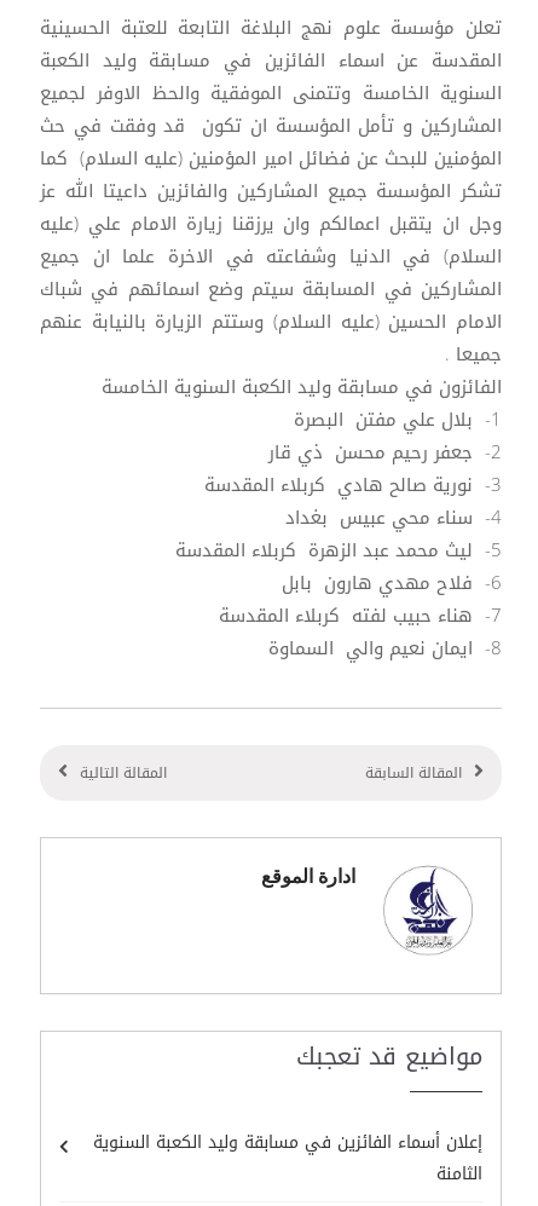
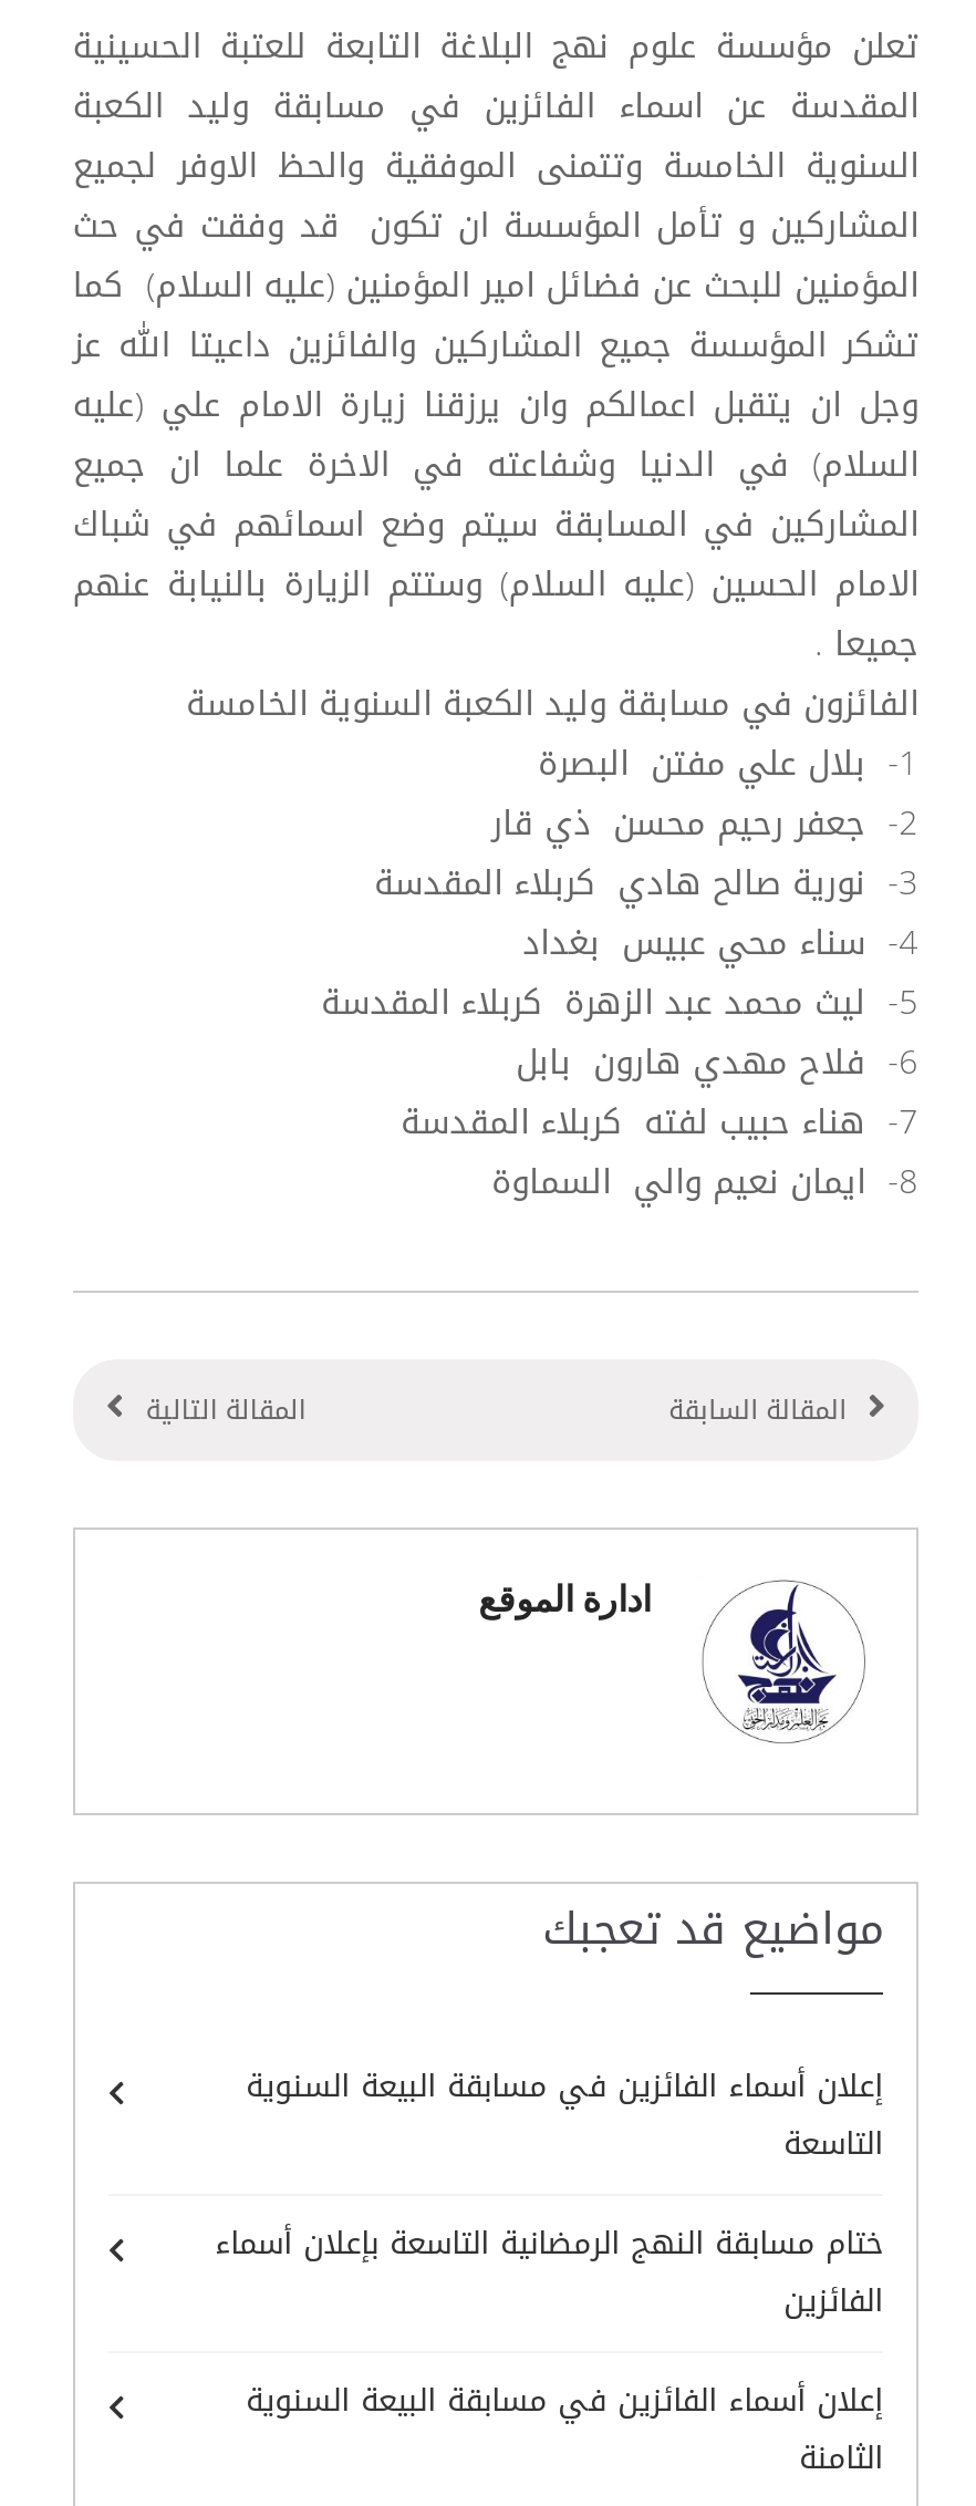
- إعلان أسماء الفائزين في مسابقة وليد الكعبة السنوية
+ إعلان أسماء الفائزين في مسابقة البيعة السنوية
+ التاسعة
+ ختام مسابقة النهج الرمضانية التاسعة بإعلان أسماء
+ الفائزين
+ إعلان أسماء الفائزين في مسابقة البيعة السنوية
